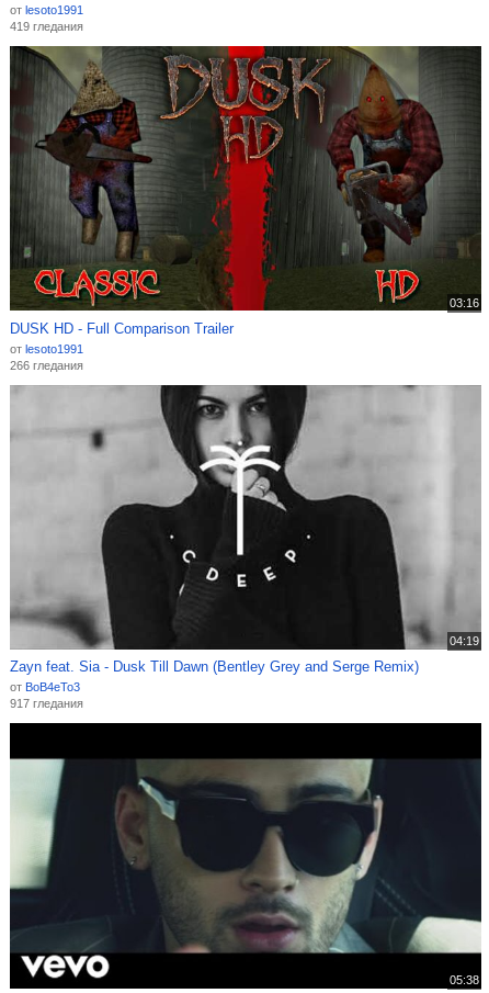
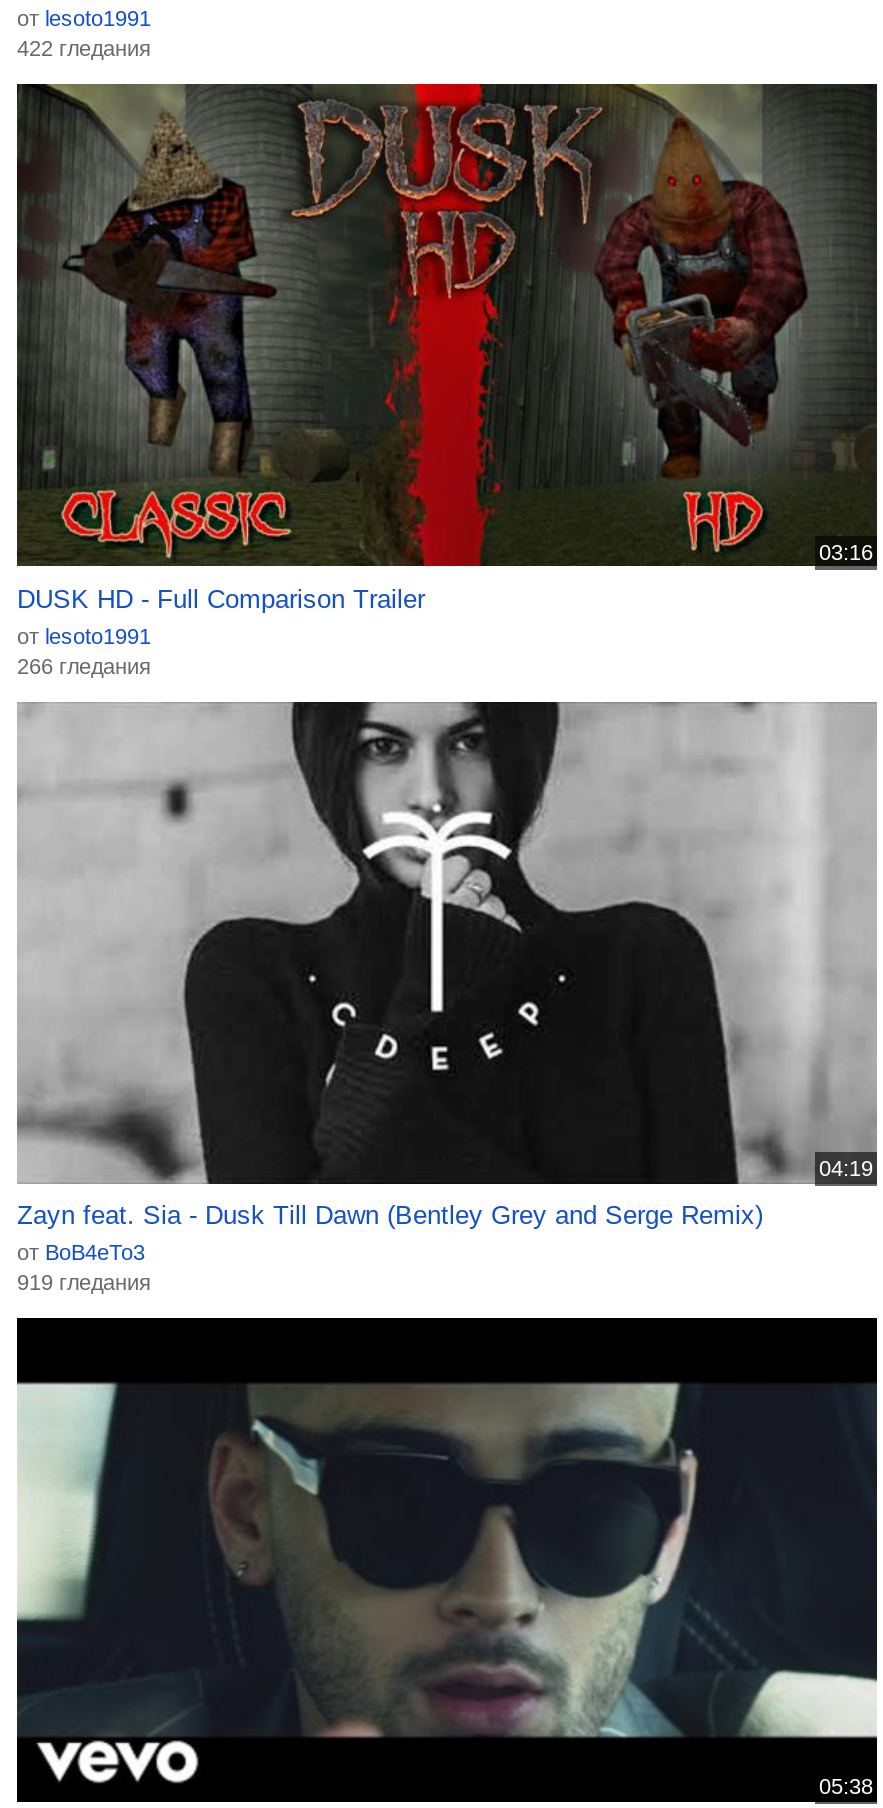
- 419 гледания
+ 422 гледания

- 917 гледания
+ 919 гледания
